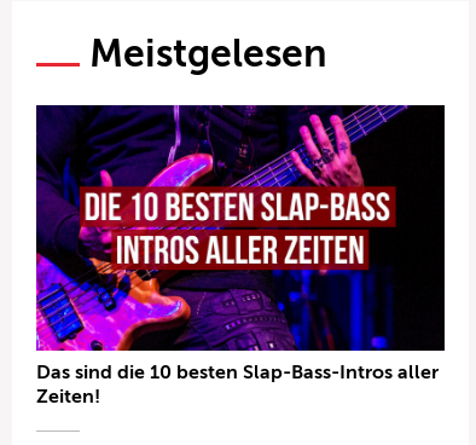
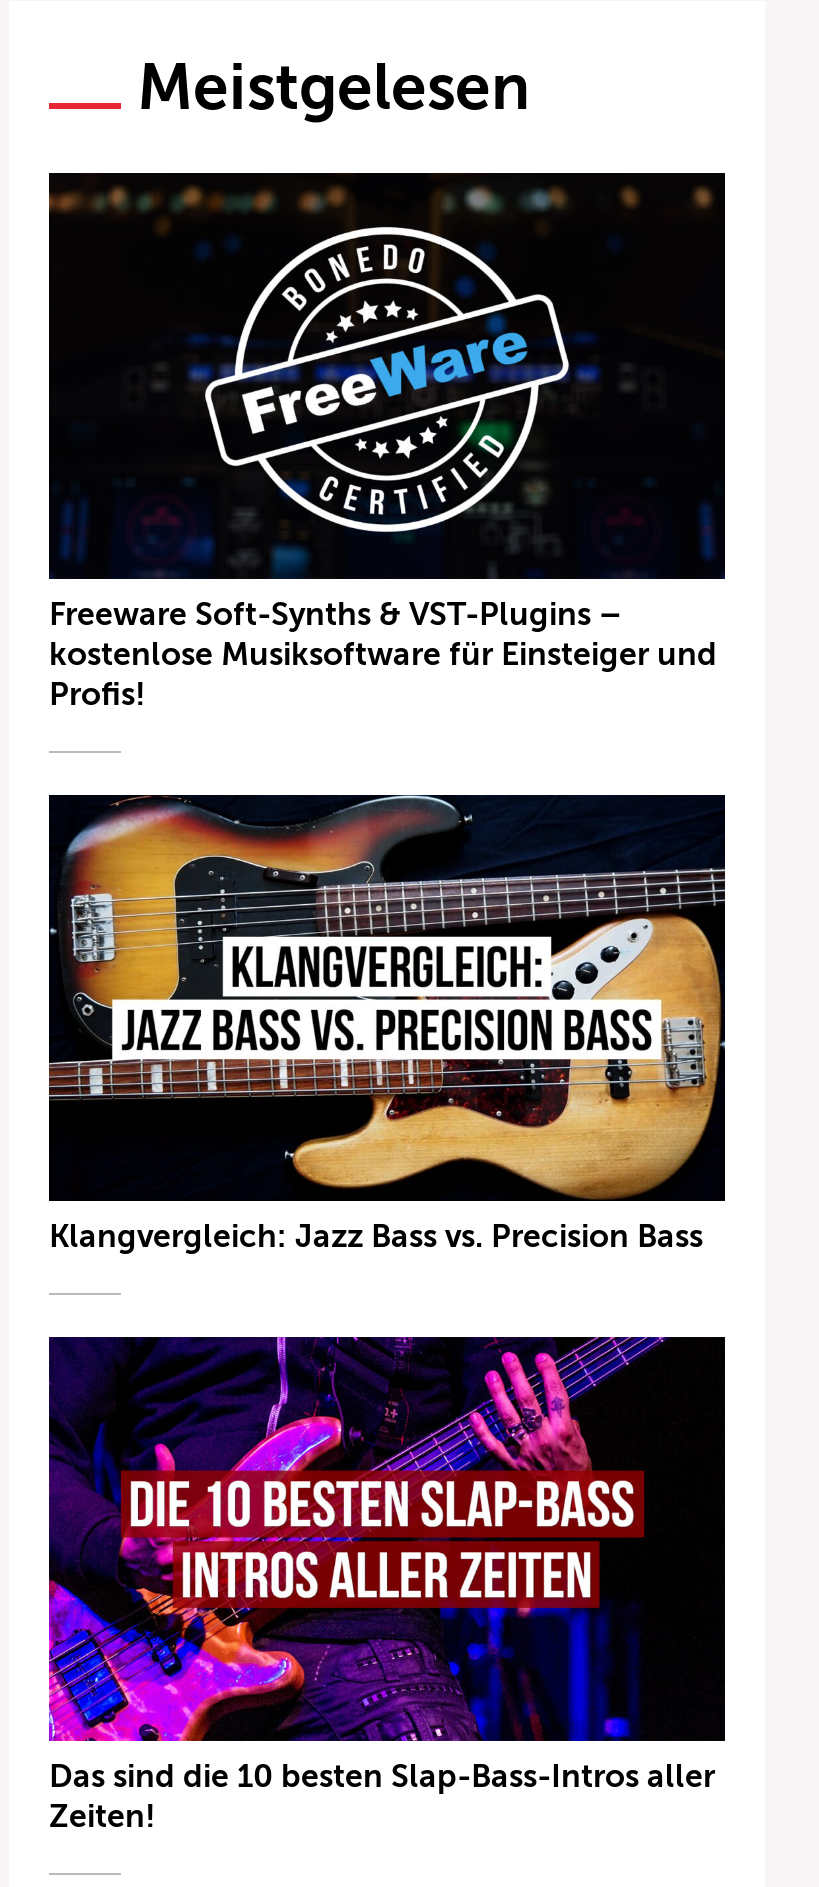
+ [image]
+ Freeware Soft-Synths & VST-Plugins –
+ kostenlose Musiksoftware für Einsteiger und
+ Profis!

+ [image]
+ Klangvergleich: Jazz Bass vs. Precision Bass
